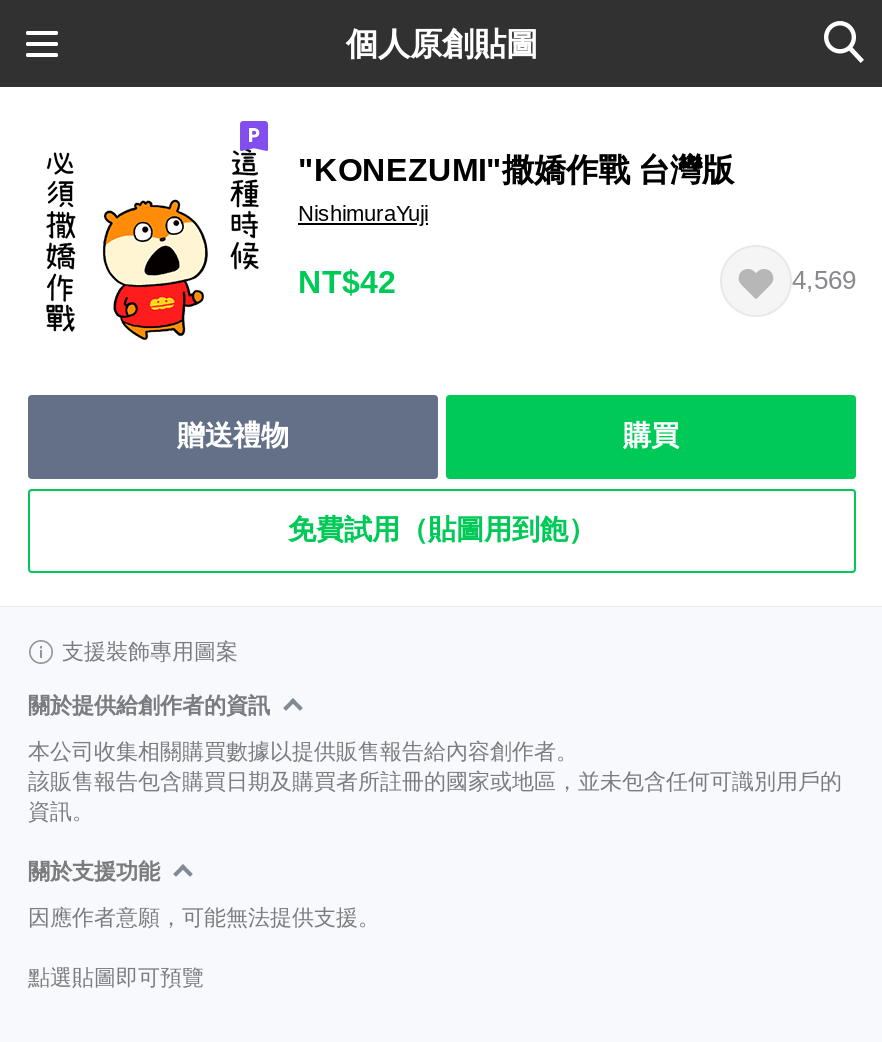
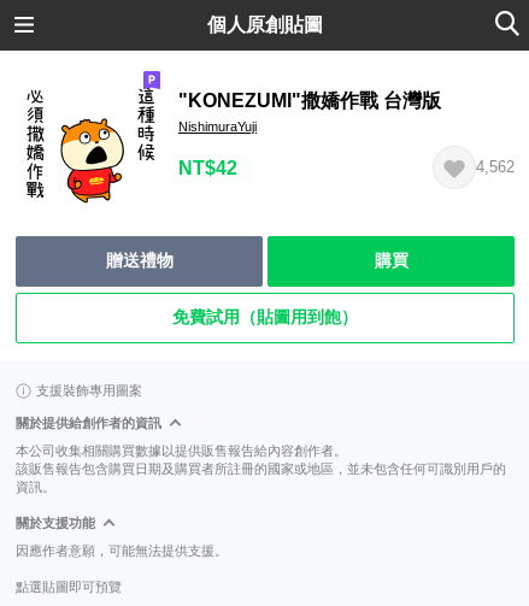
- 4,569
+ 4,562
